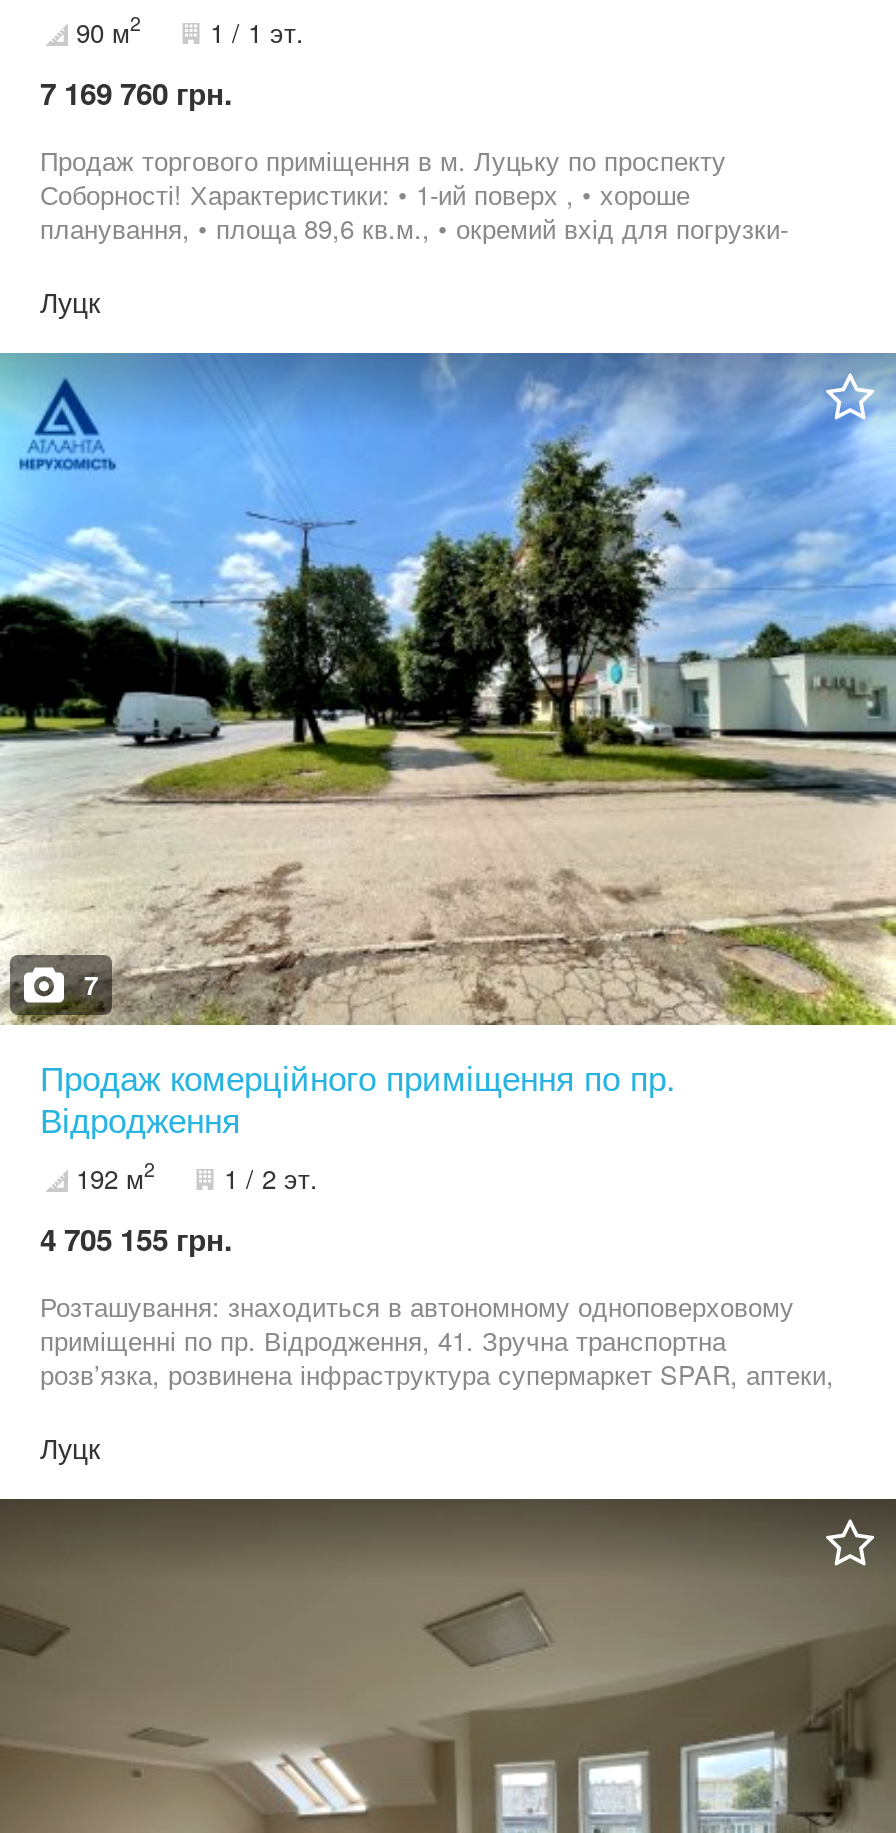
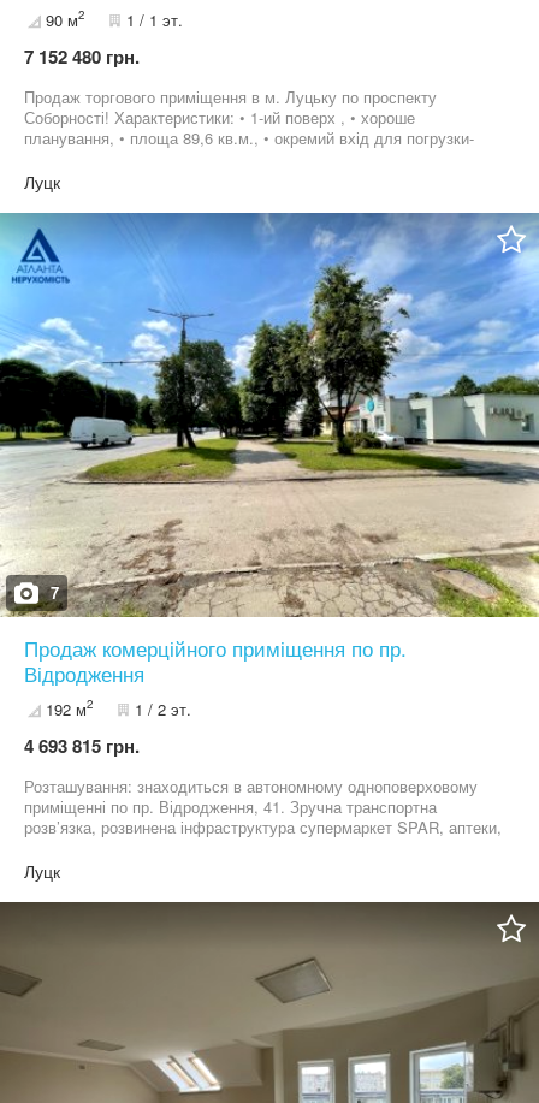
- 7 169 760 грн.
+ 7 152 480 грн.

- 4 705 155 грн.
+ 4 693 815 грн.
